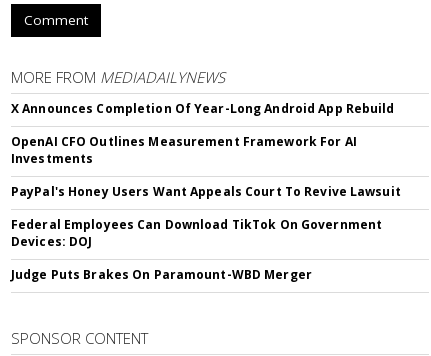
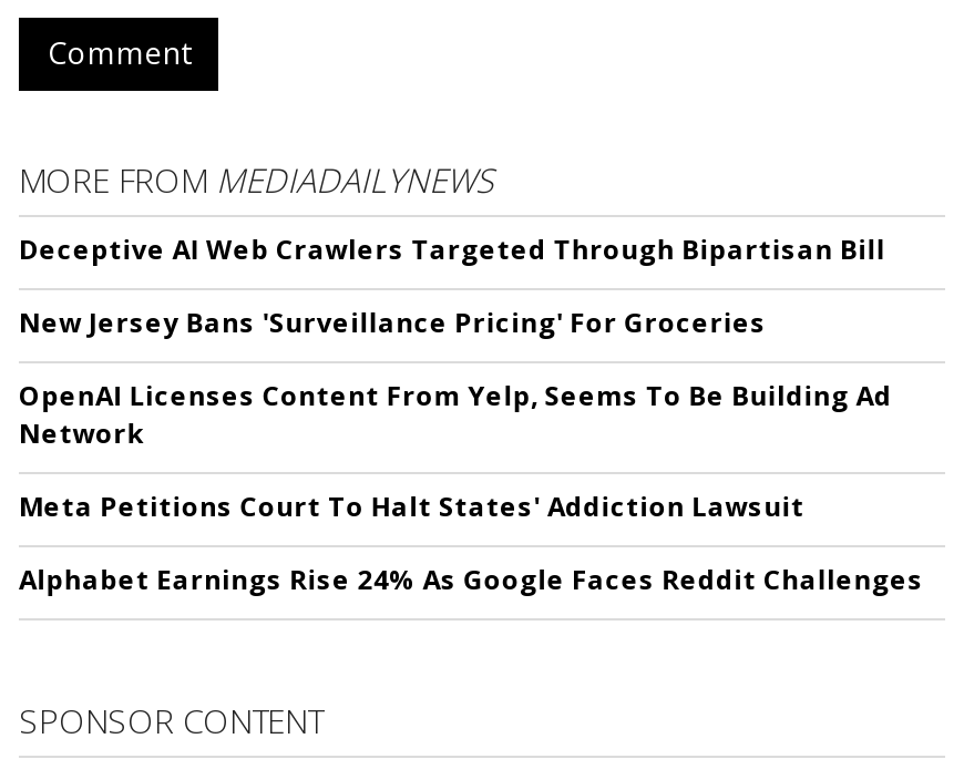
- X Announces Completion Of Year-Long Android App Rebuild
+ Deceptive AI Web Crawlers Targeted Through Bipartisan Bill

- OpenAI CFO Outlines Measurement Framework For AI
- Investments
+ New Jersey Bans 'Surveillance Pricing' For Groceries

- PayPal's Honey Users Want Appeals Court To Revive Lawsuit
+ OpenAI Licenses Content From Yelp, Seems To Be Building Ad
+ Network

- Federal Employees Can Download TikTok On Government
- Devices: DOJ
+ Meta Petitions Court To Halt States' Addiction Lawsuit

- Judge Puts Brakes On Paramount-WBD Merger
+ Alphabet Earnings Rise 24% As Google Faces Reddit Challenges
